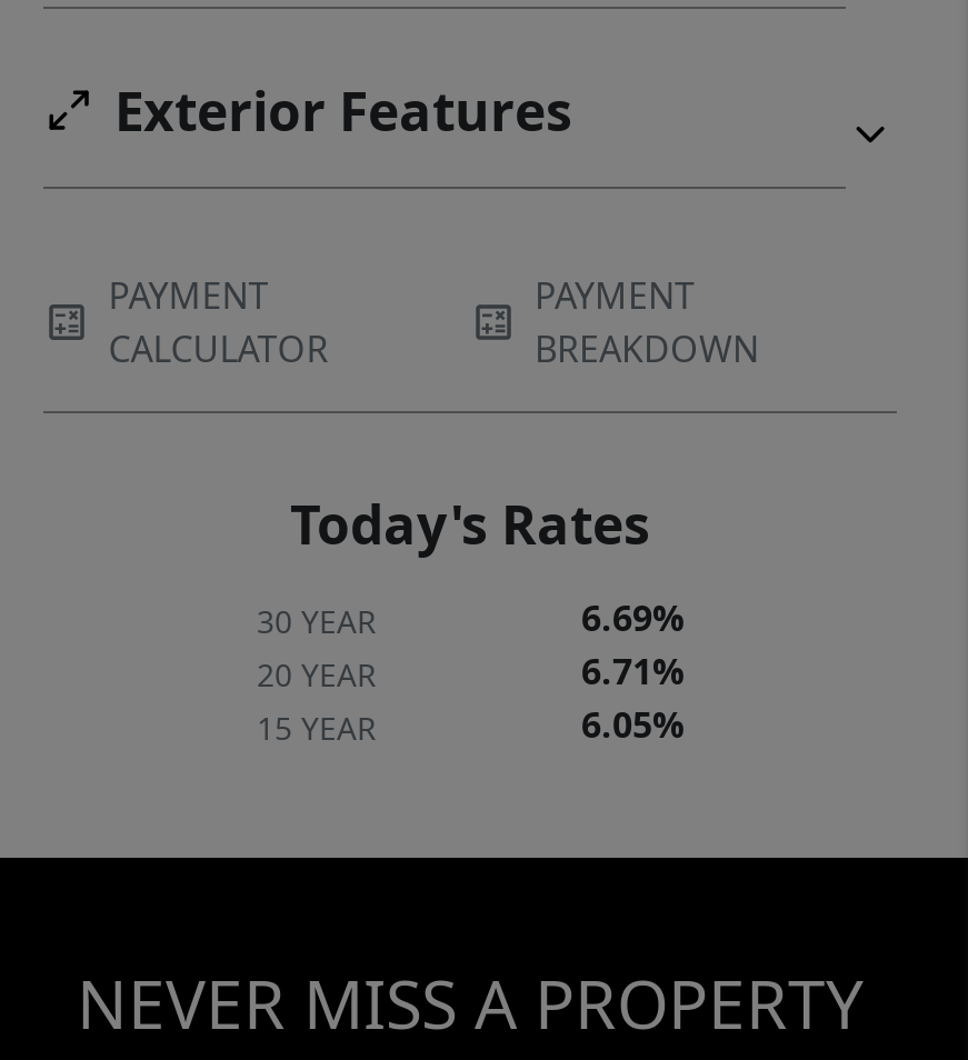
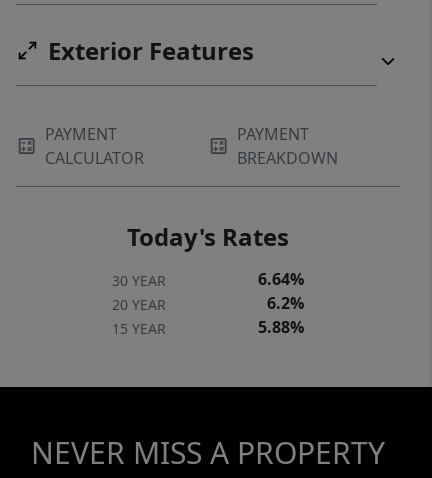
- 6.69%
+ 6.64%

- 6.71%
+ 6.2%

- 6.05%
+ 5.88%
